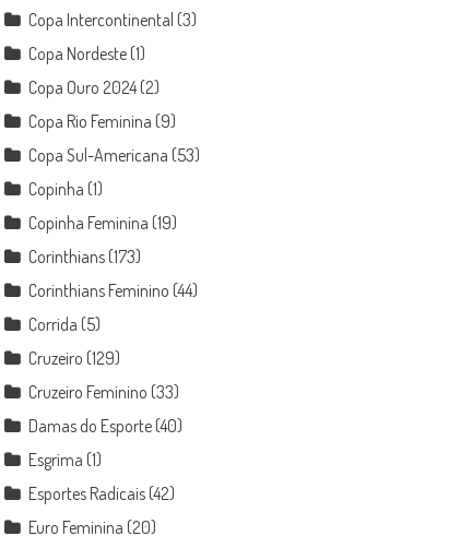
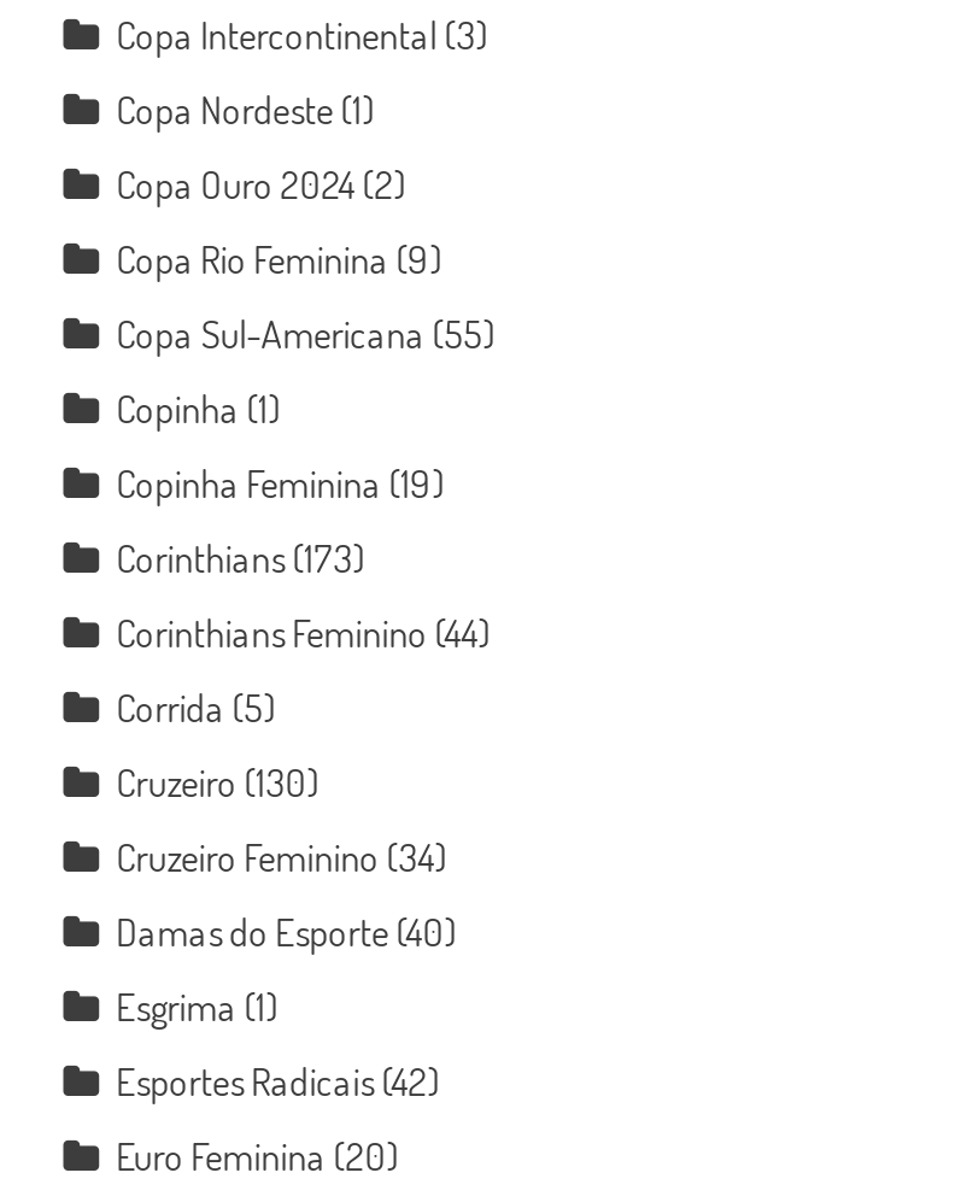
- Copa Sul-Americana (53)
+ Copa Sul-Americana (55)

- Cruzeiro (129)
+ Cruzeiro (130)

- Cruzeiro Feminino (33)
+ Cruzeiro Feminino (34)
